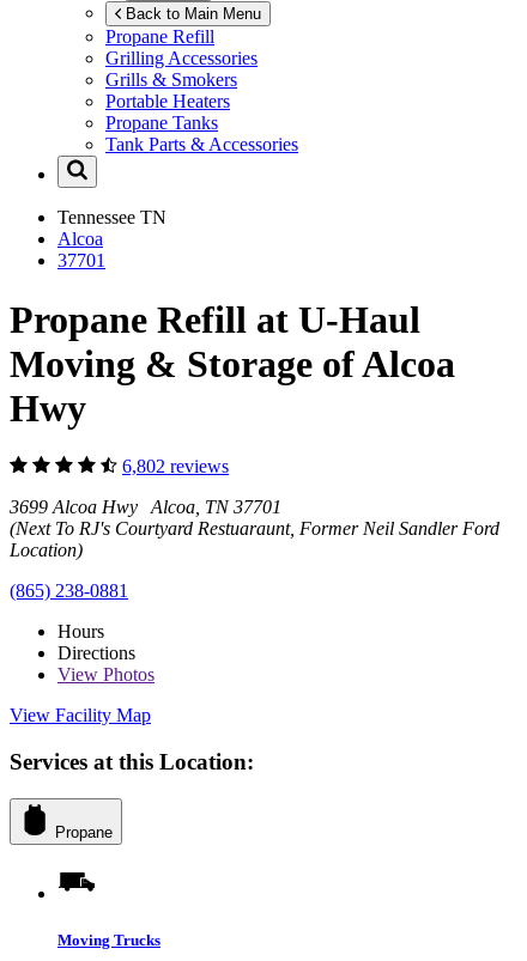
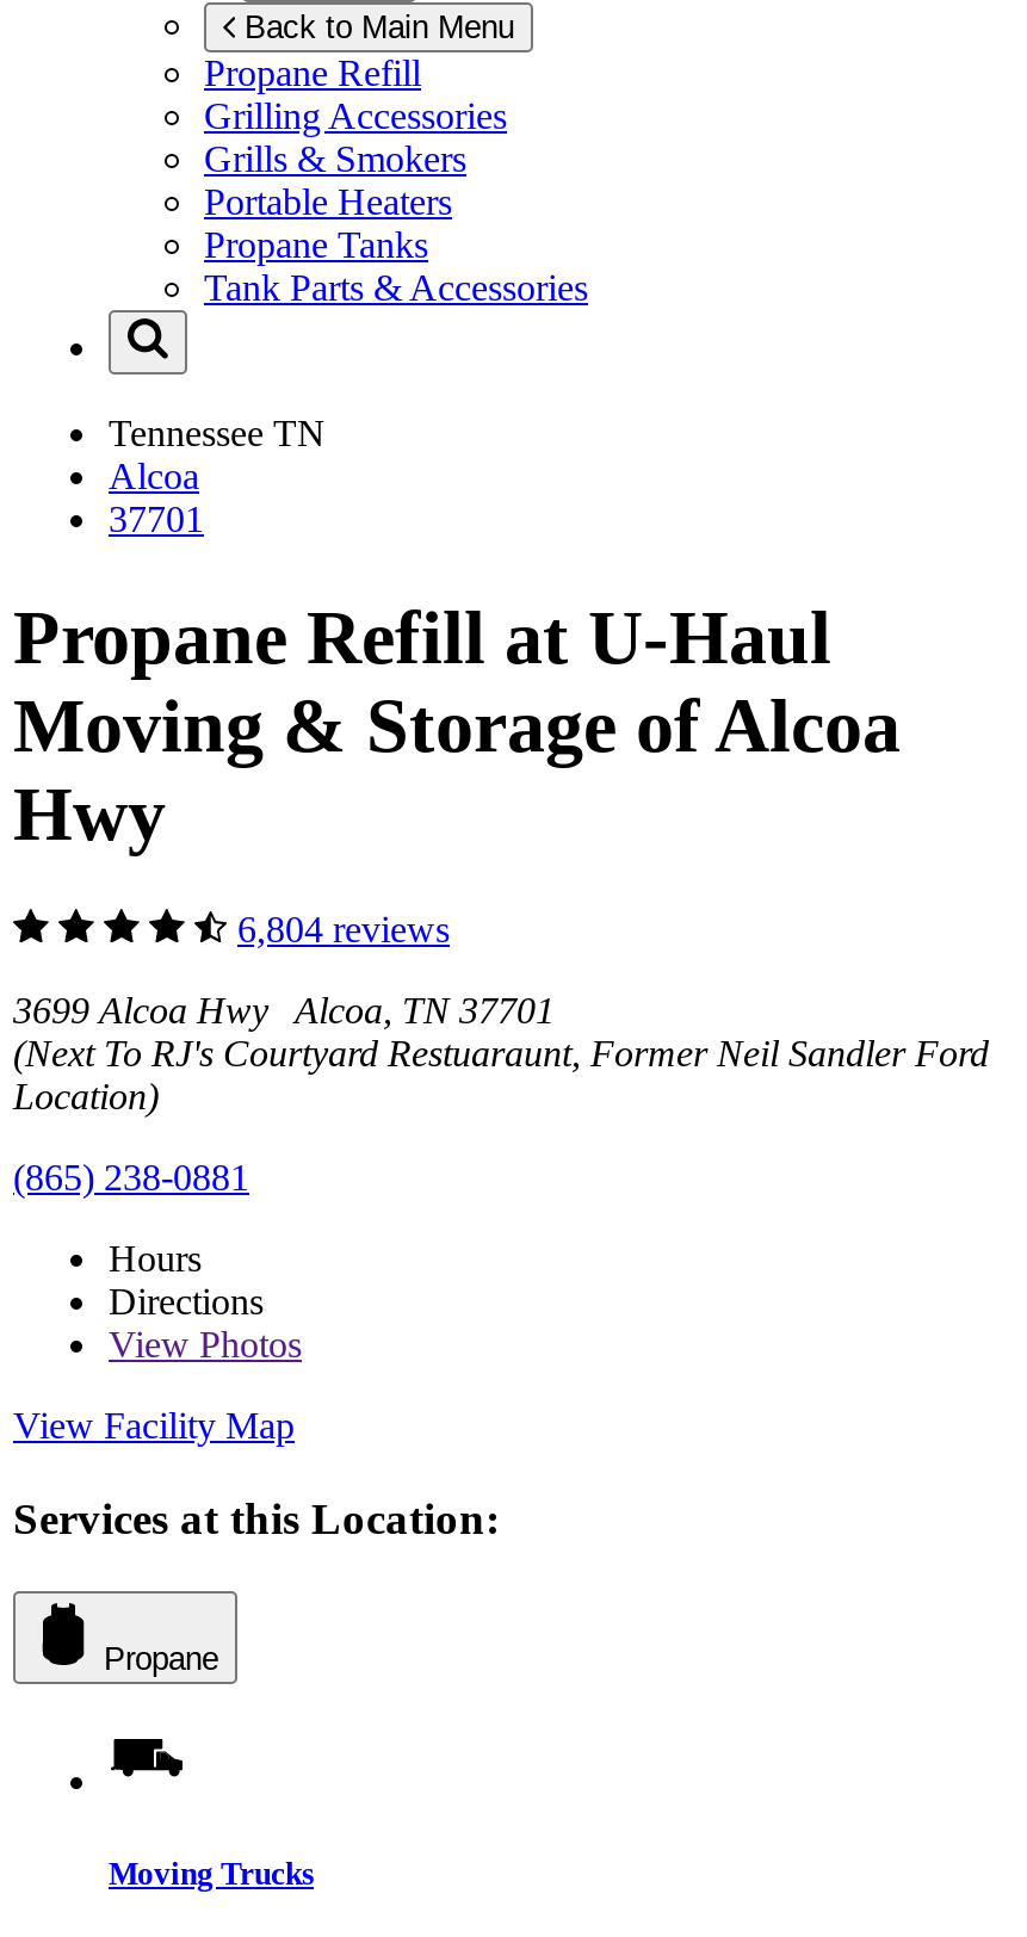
- 6,802 reviews
+ 6,804 reviews
